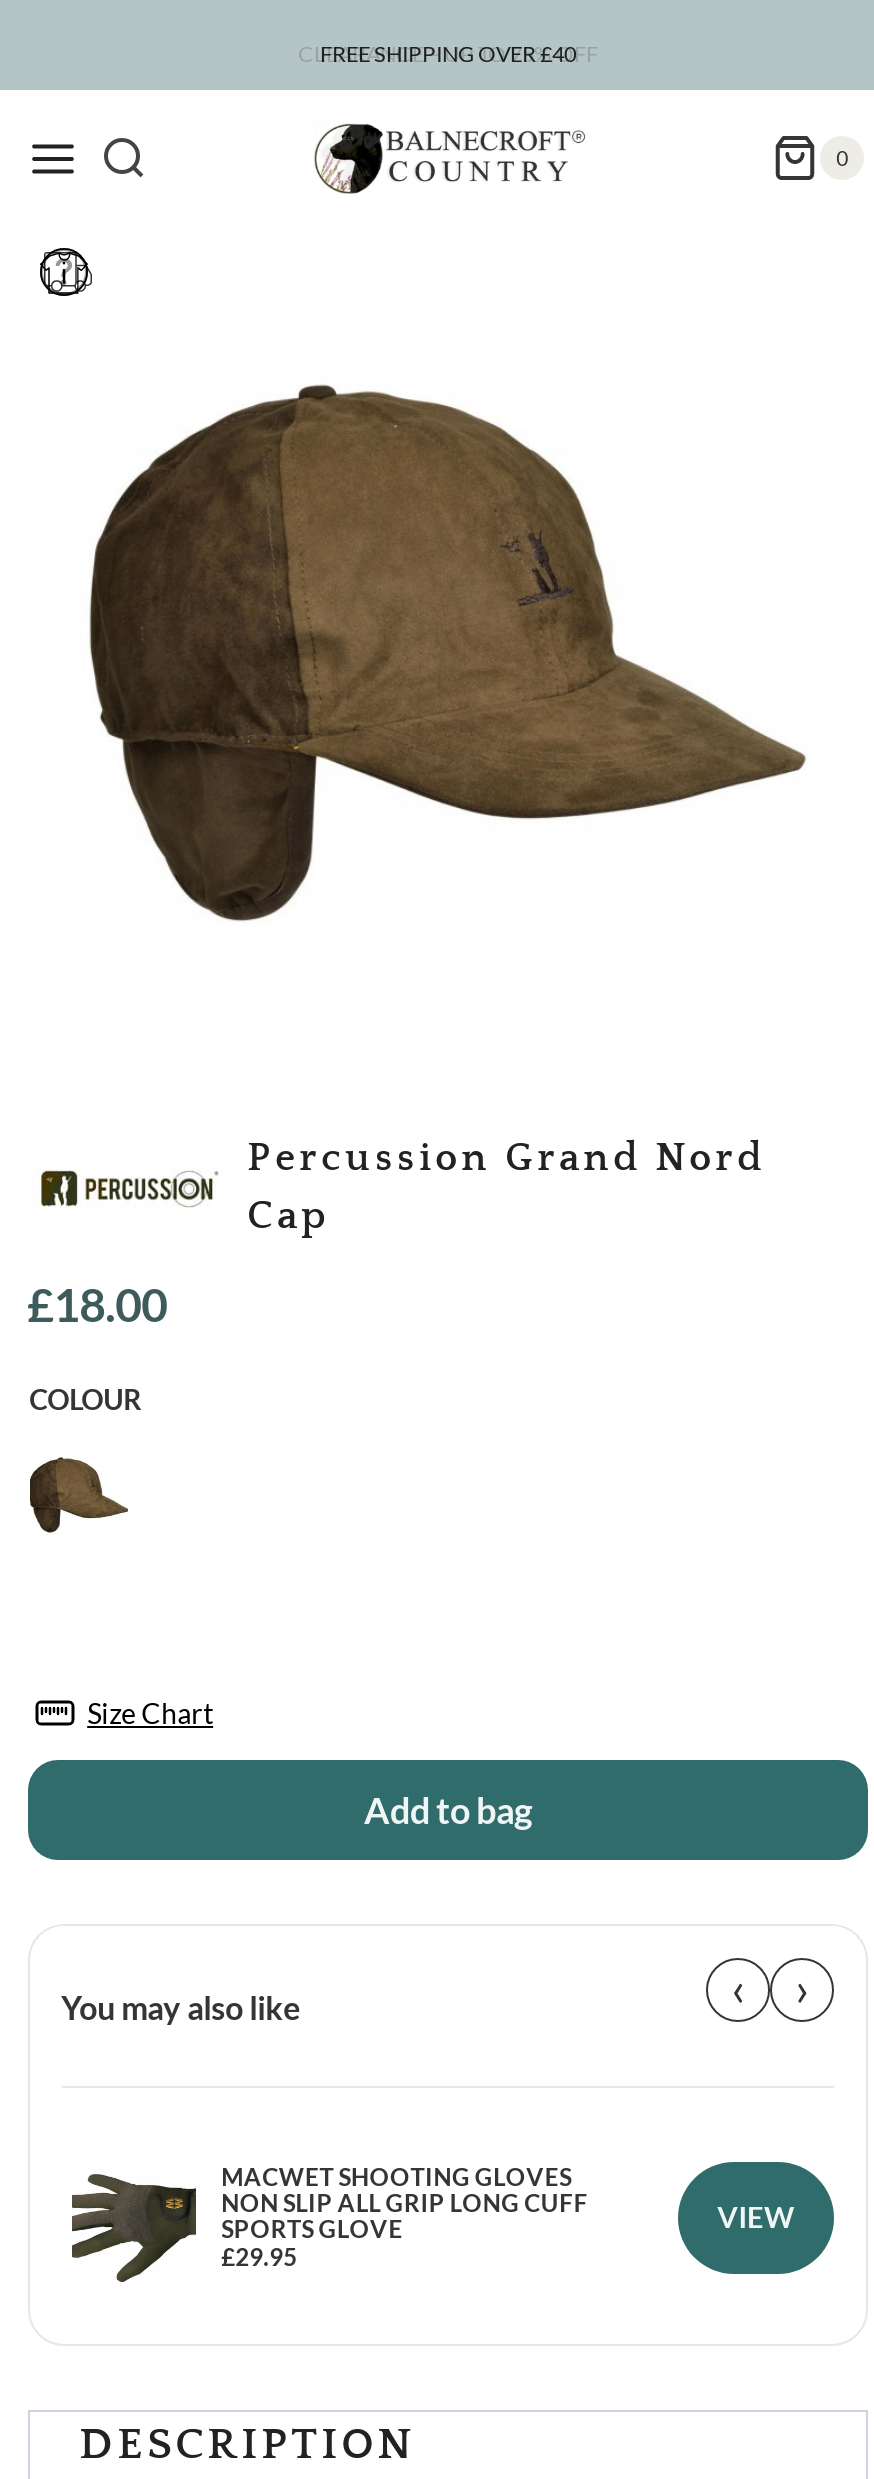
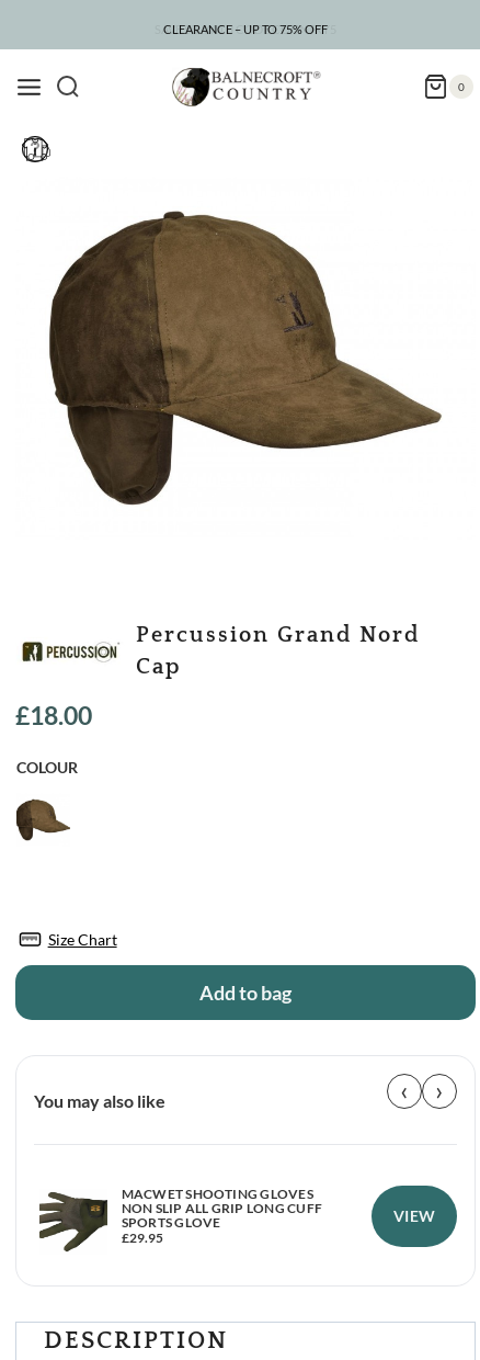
- FREE SHIPPING OVER £40
+ CLEARANCE – UP TO 75% OFF
